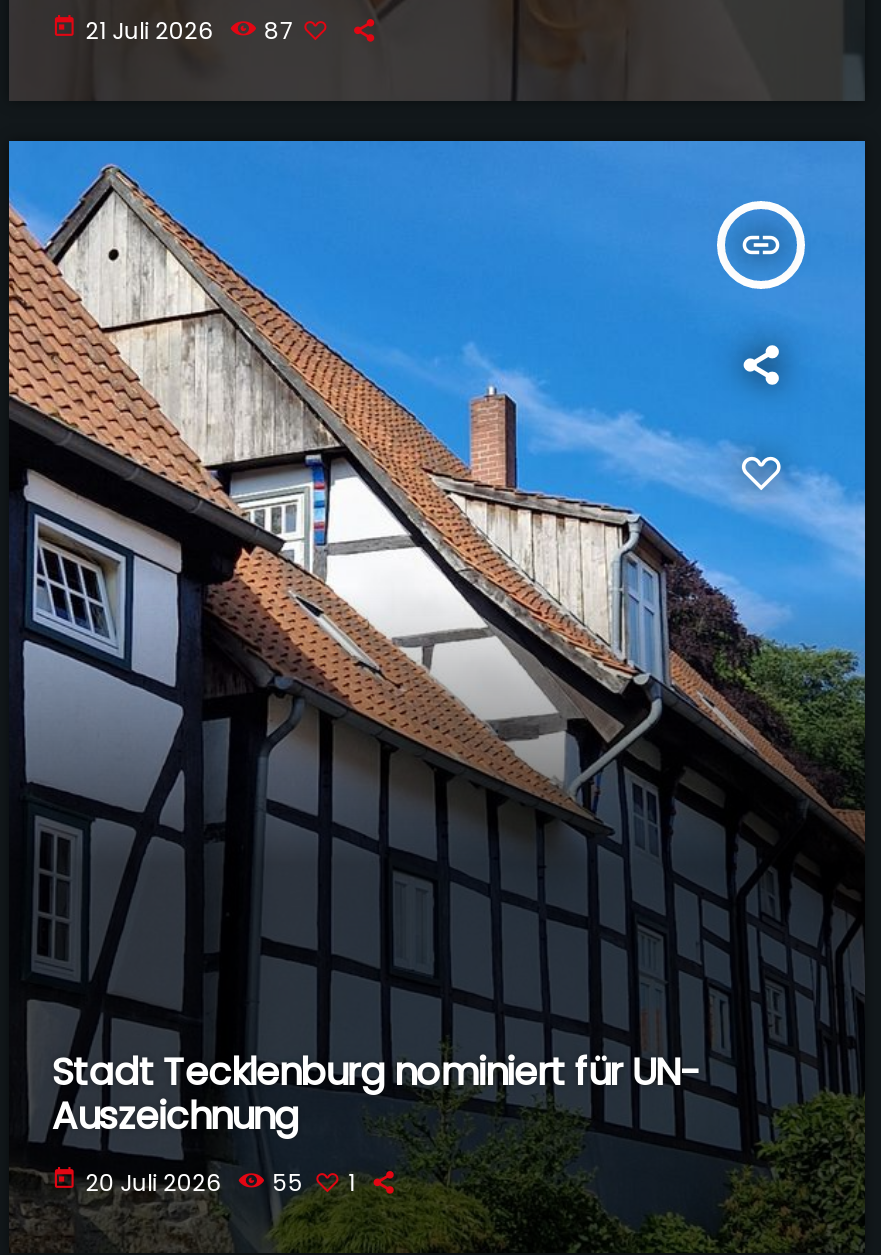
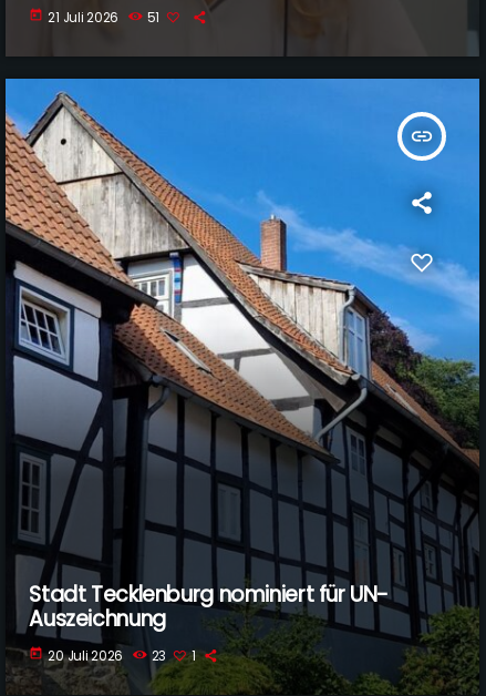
- 87
+ 51

- 55
+ 23
